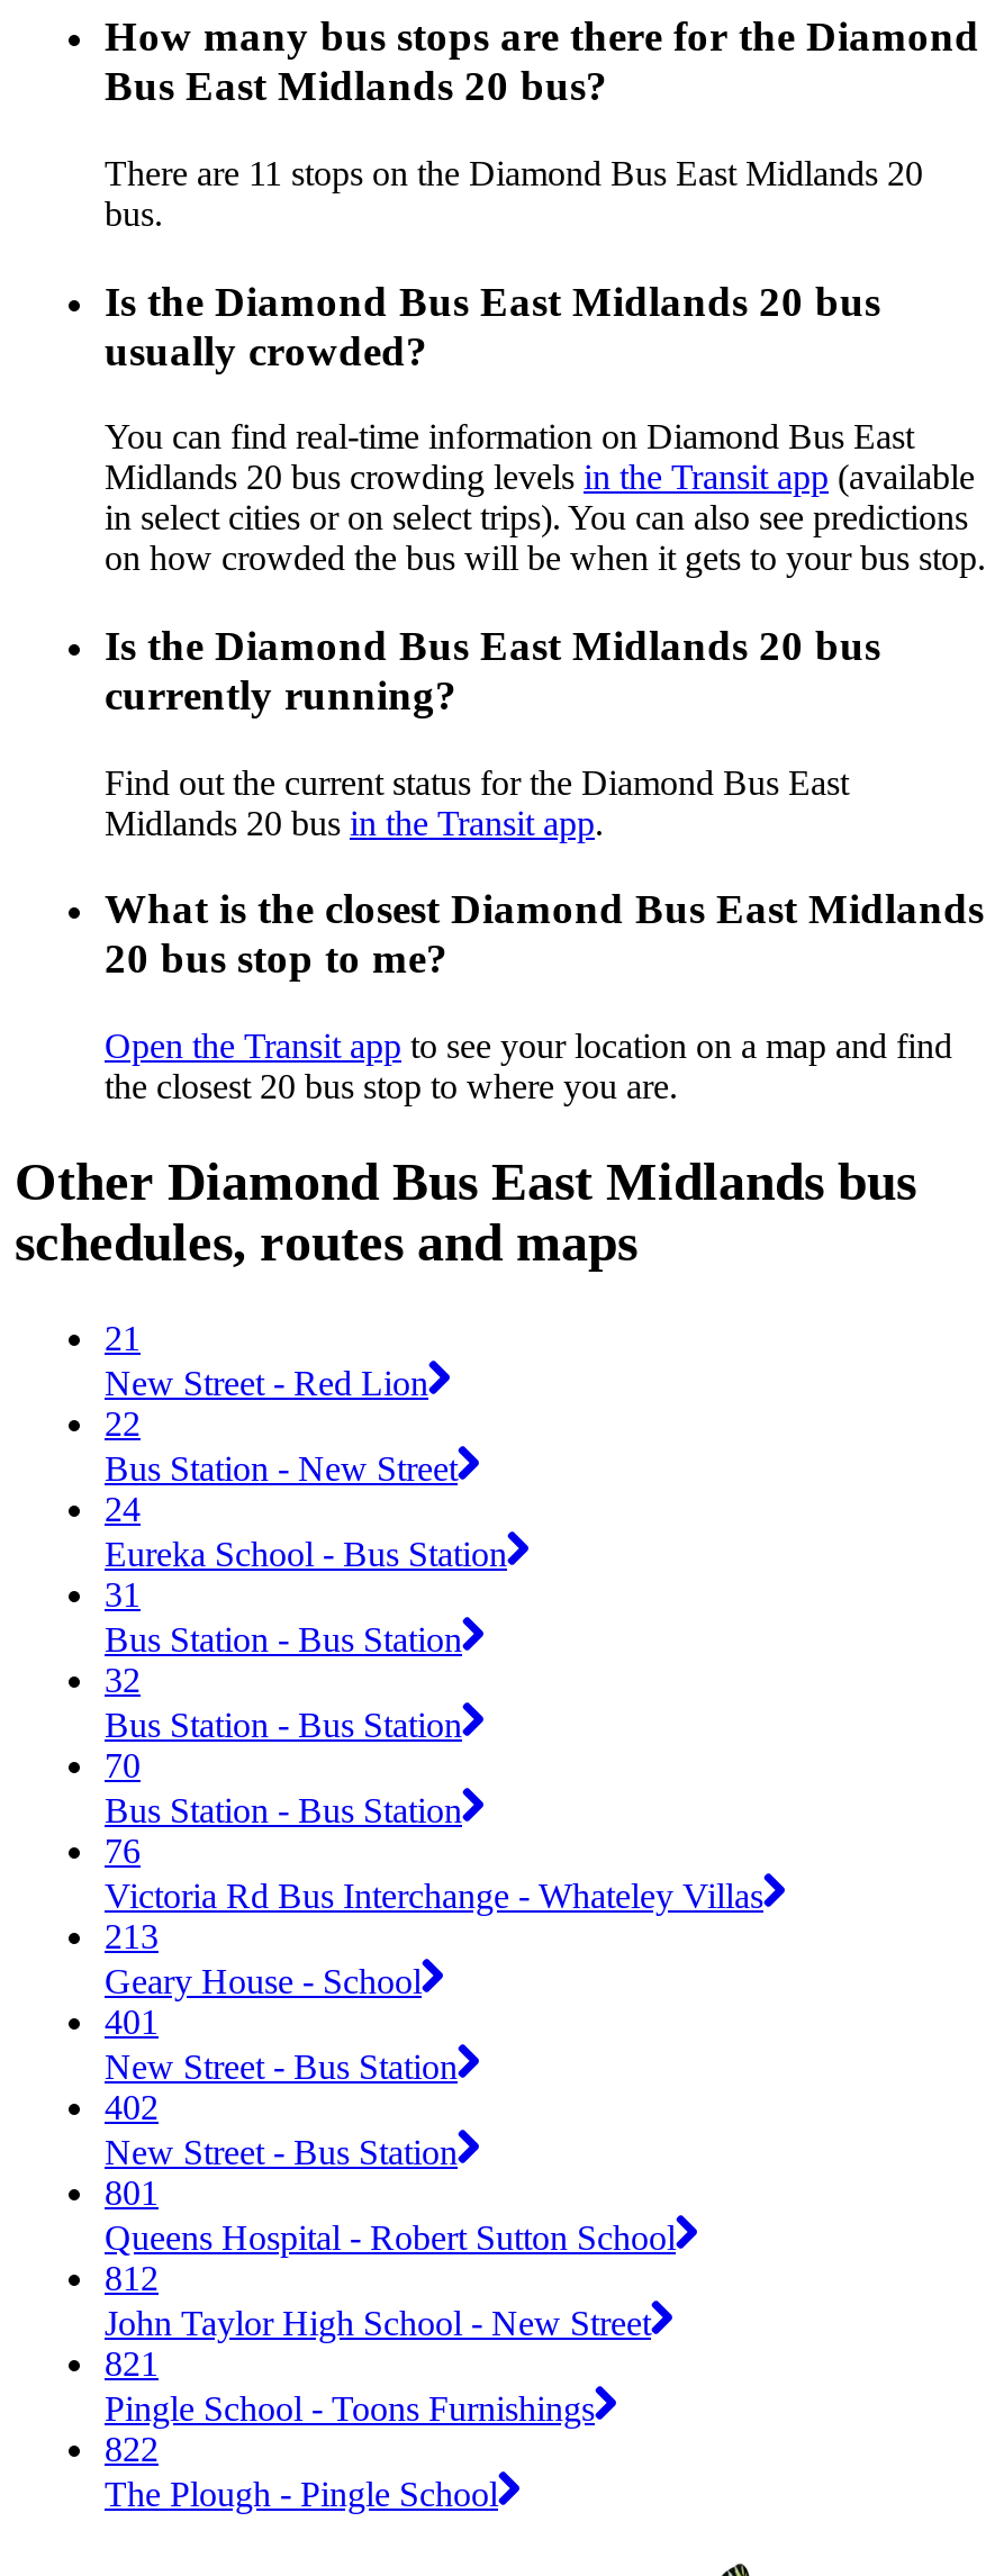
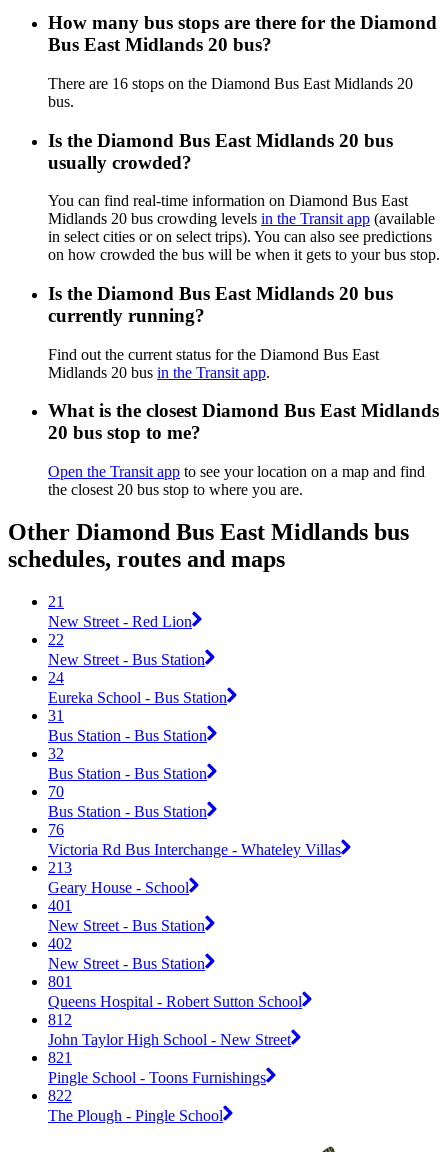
- There are 11 stops on the Diamond Bus East Midlands 20
+ There are 16 stops on the Diamond Bus East Midlands 20

- Bus Station - New Street
+ New Street - Bus Station
